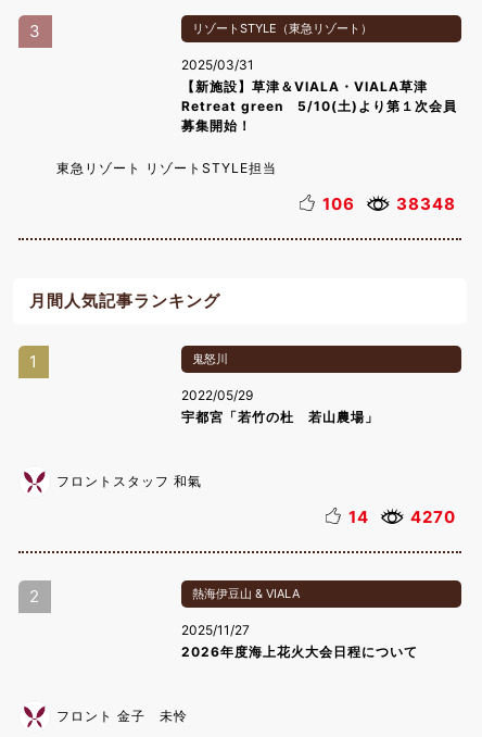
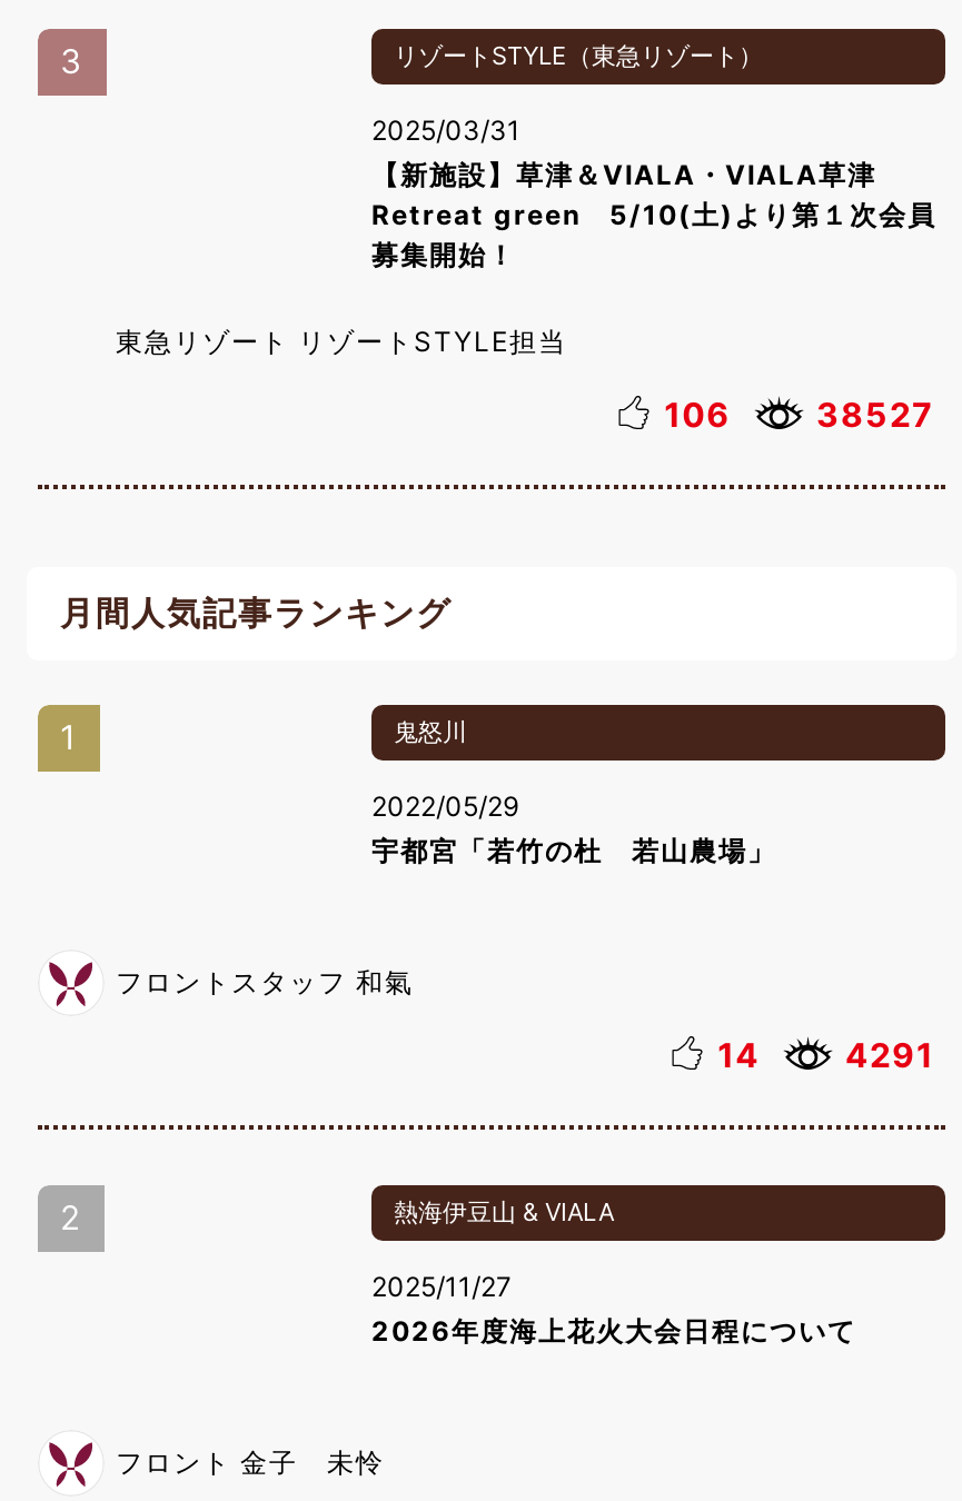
- 38348
+ 38527

- 4270
+ 4291
